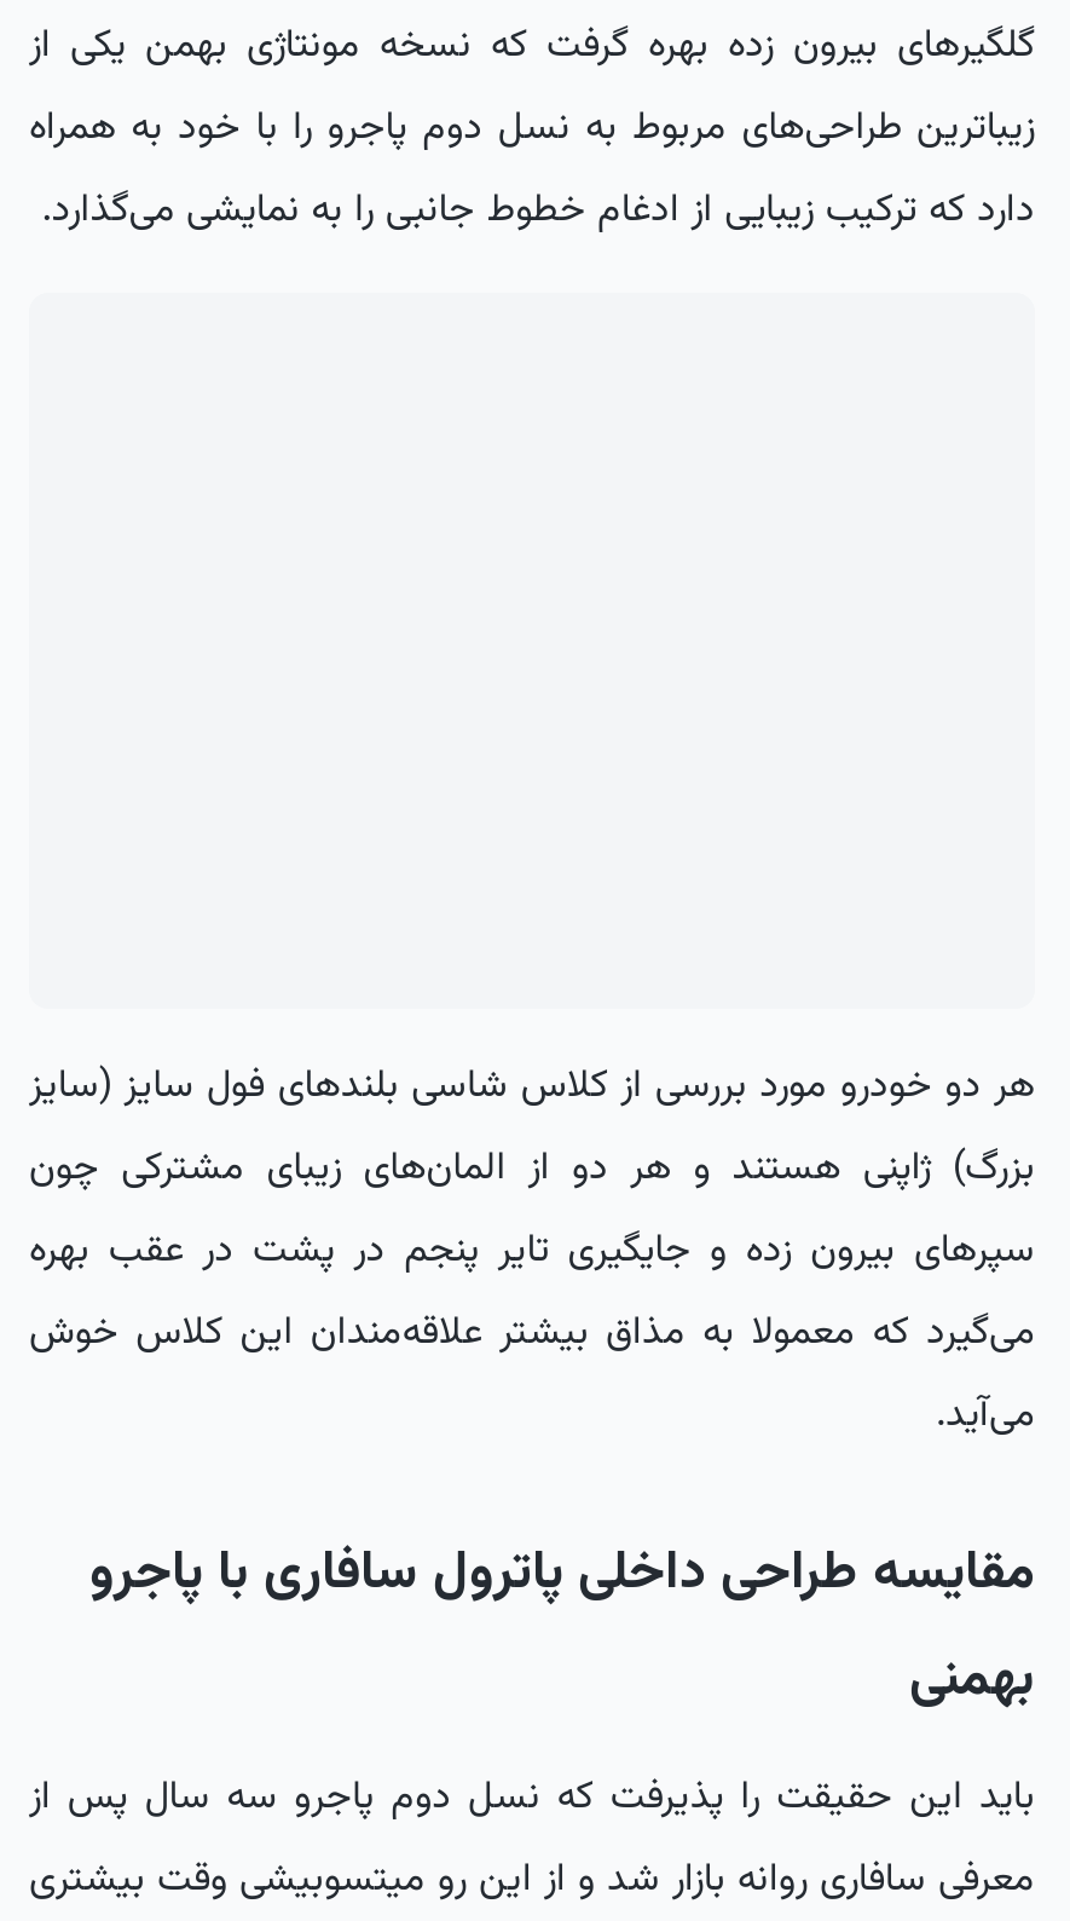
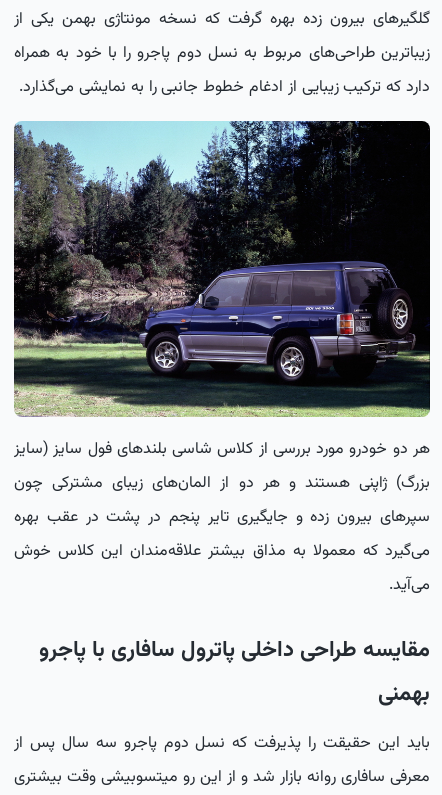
+ [image]
